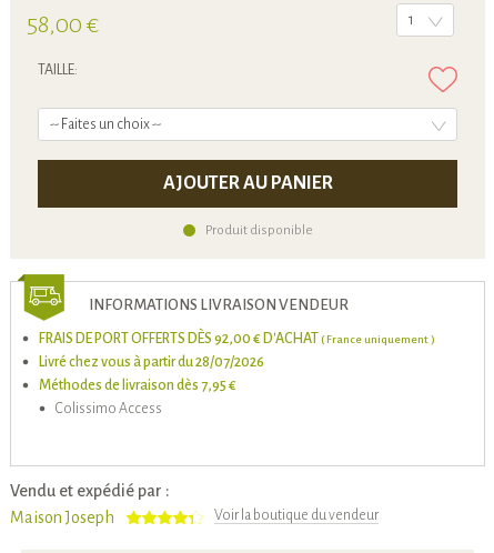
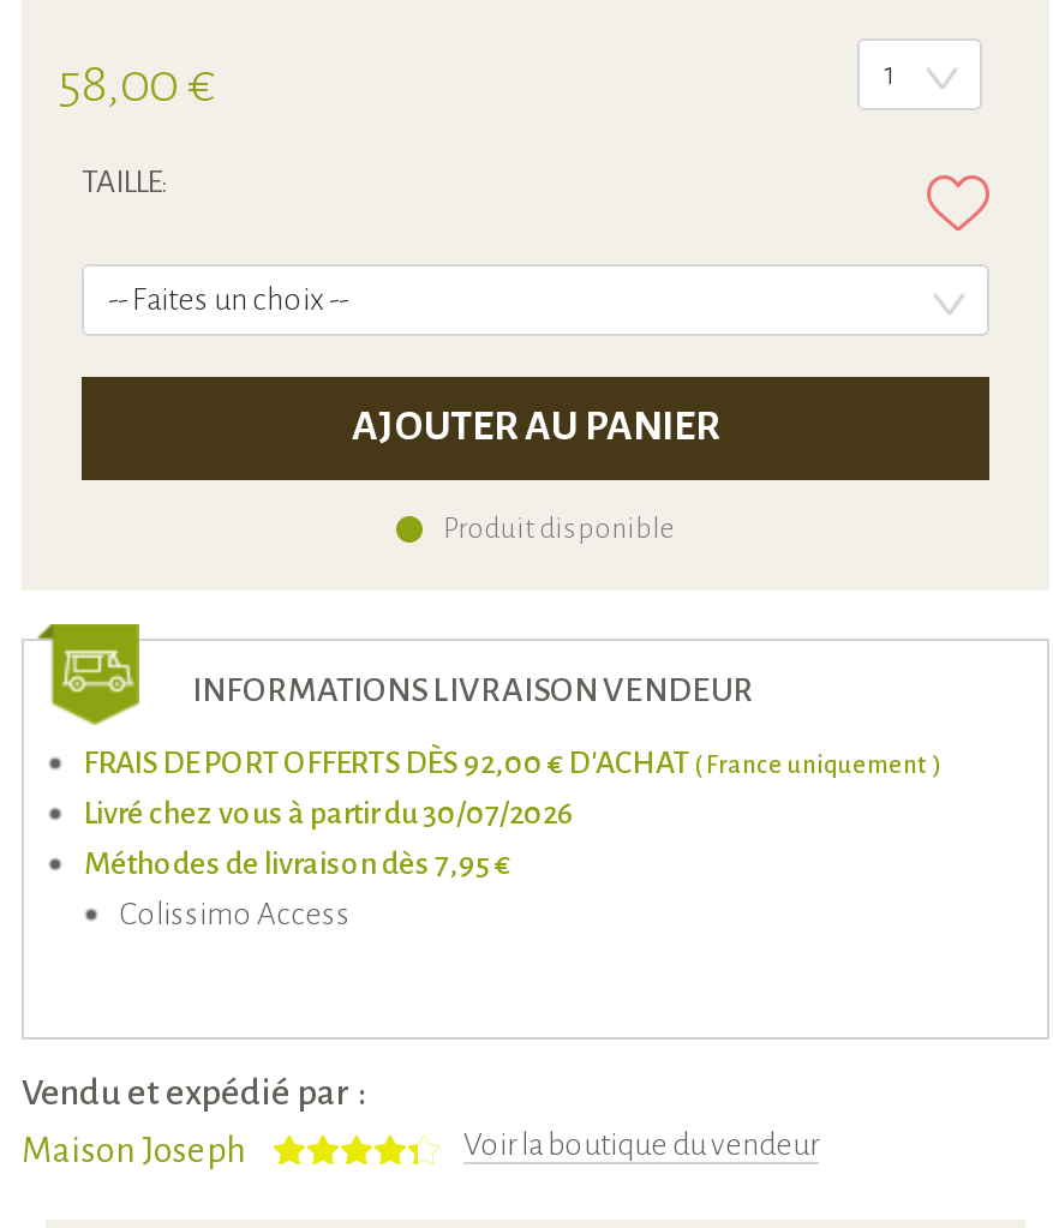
- Livré chez vous à partir du 28/07/2026
+ Livré chez vous à partir du 30/07/2026
